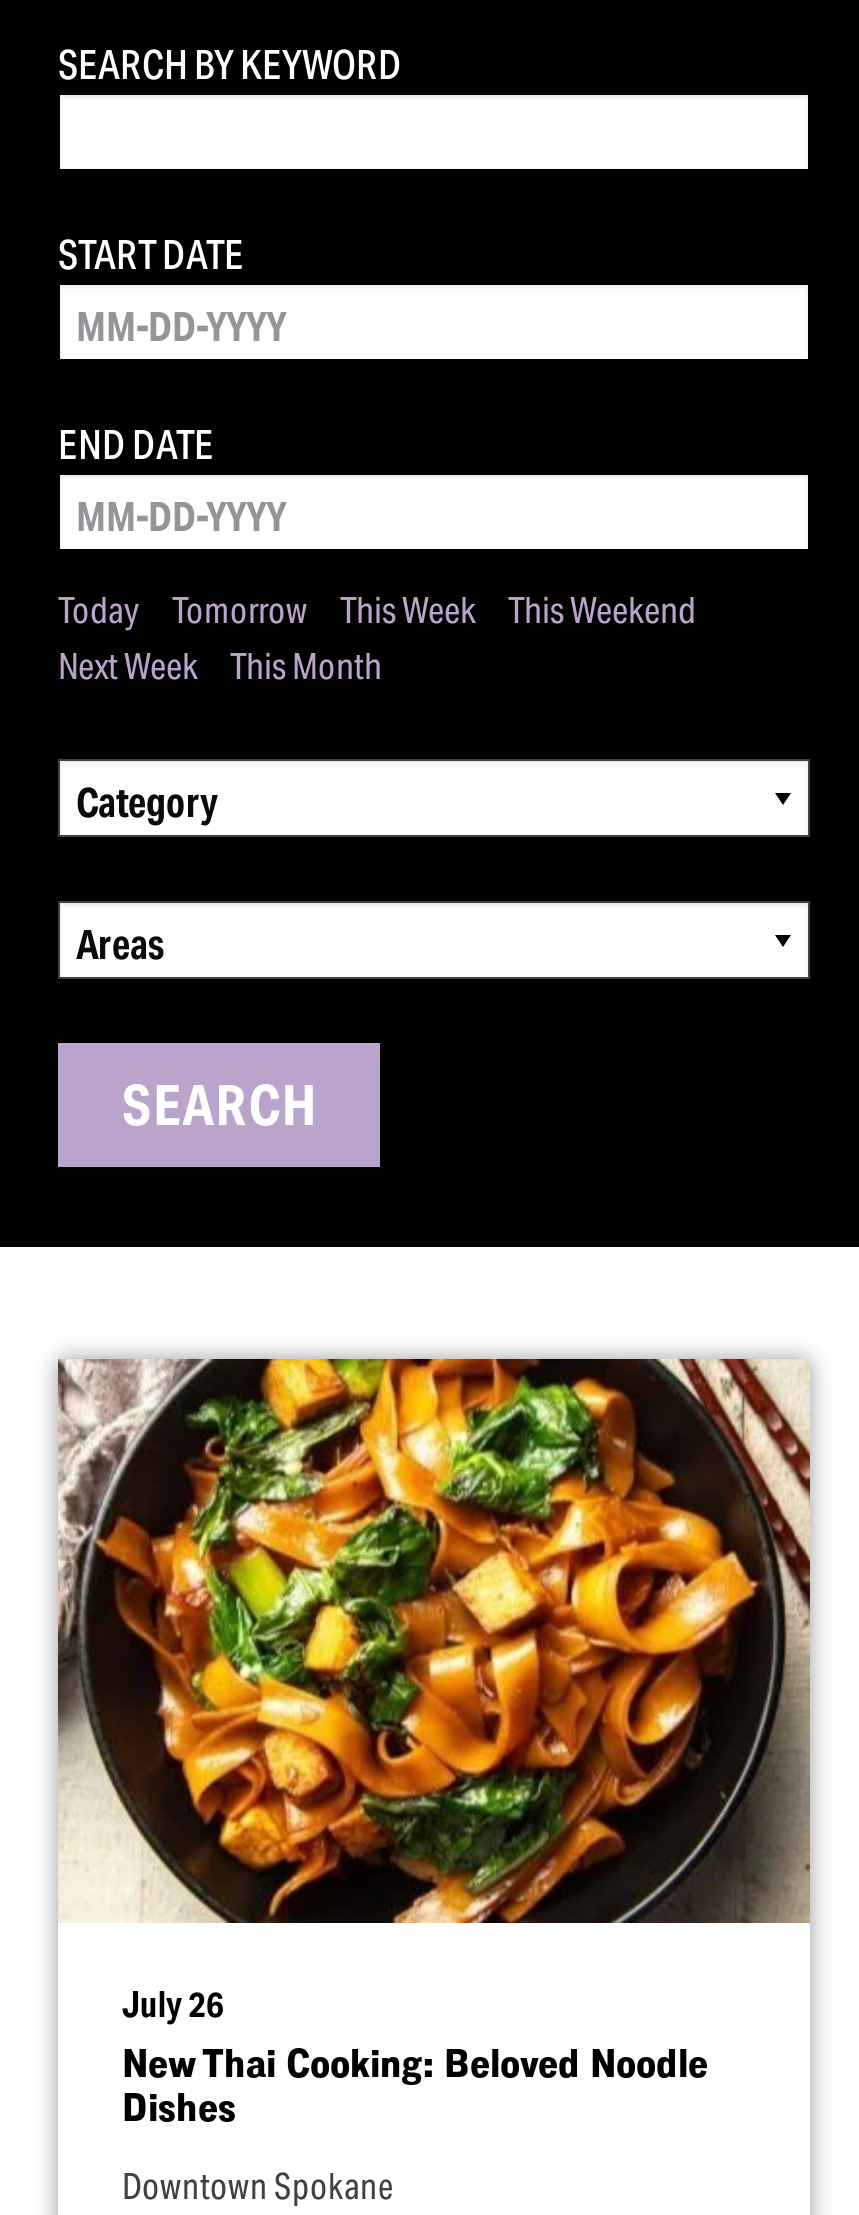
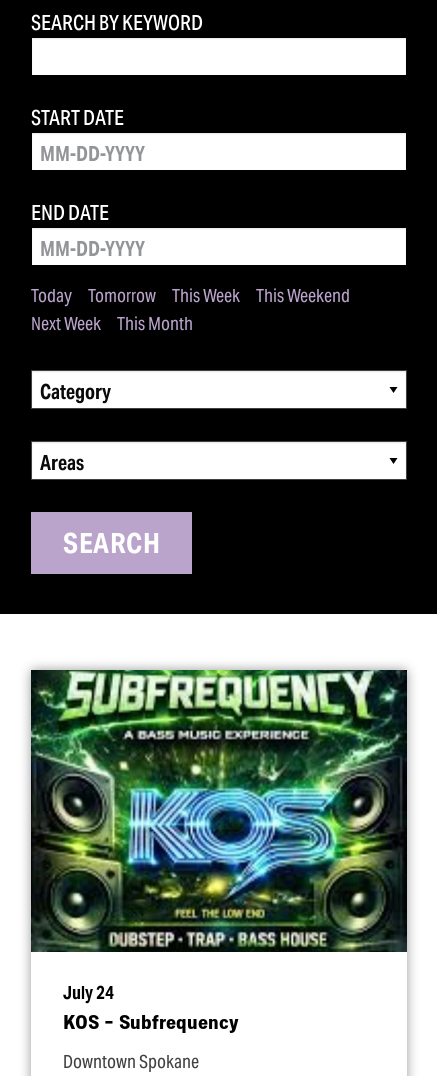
- [image]
- July 26
- New Thai Cooking: Beloved Noodle
- Dishes
+ [image]
+ July 24
+ KOS – Subfrequency
